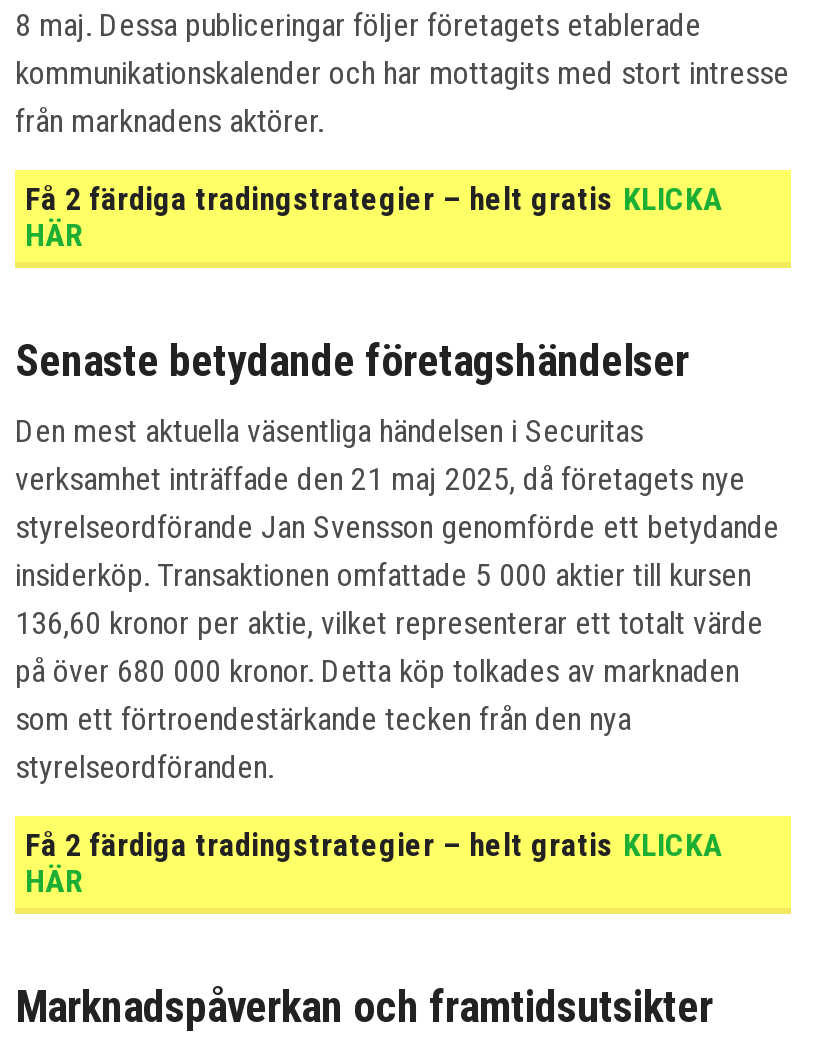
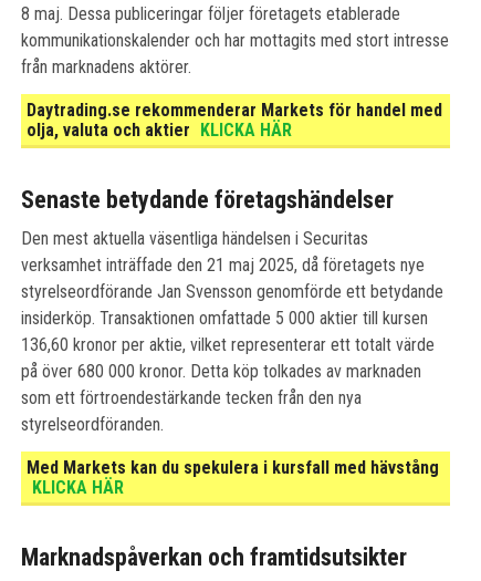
- Få 2 färdiga tradingstrategier – helt gratis KLICKA
- HÄR
+ Daytrading.se rekommenderar Markets för handel med
+ olja, valuta och aktier KLICKA HÄR

- Få 2 färdiga tradingstrategier – helt gratis KLICKA
- HÄR
+ Med Markets kan du spekulera i kursfall med hävstång
+ KLICKA HÄR
